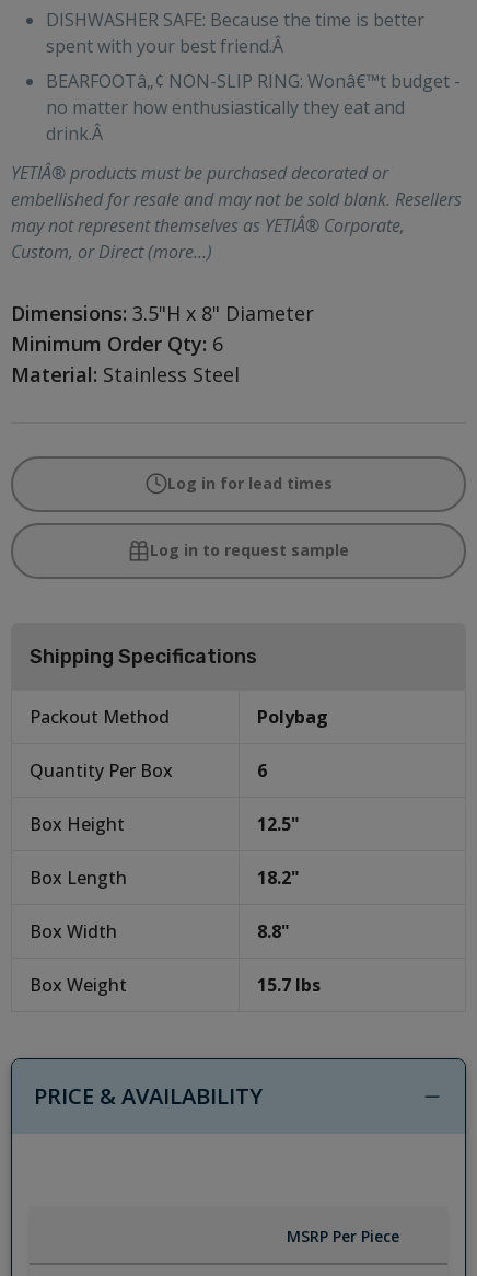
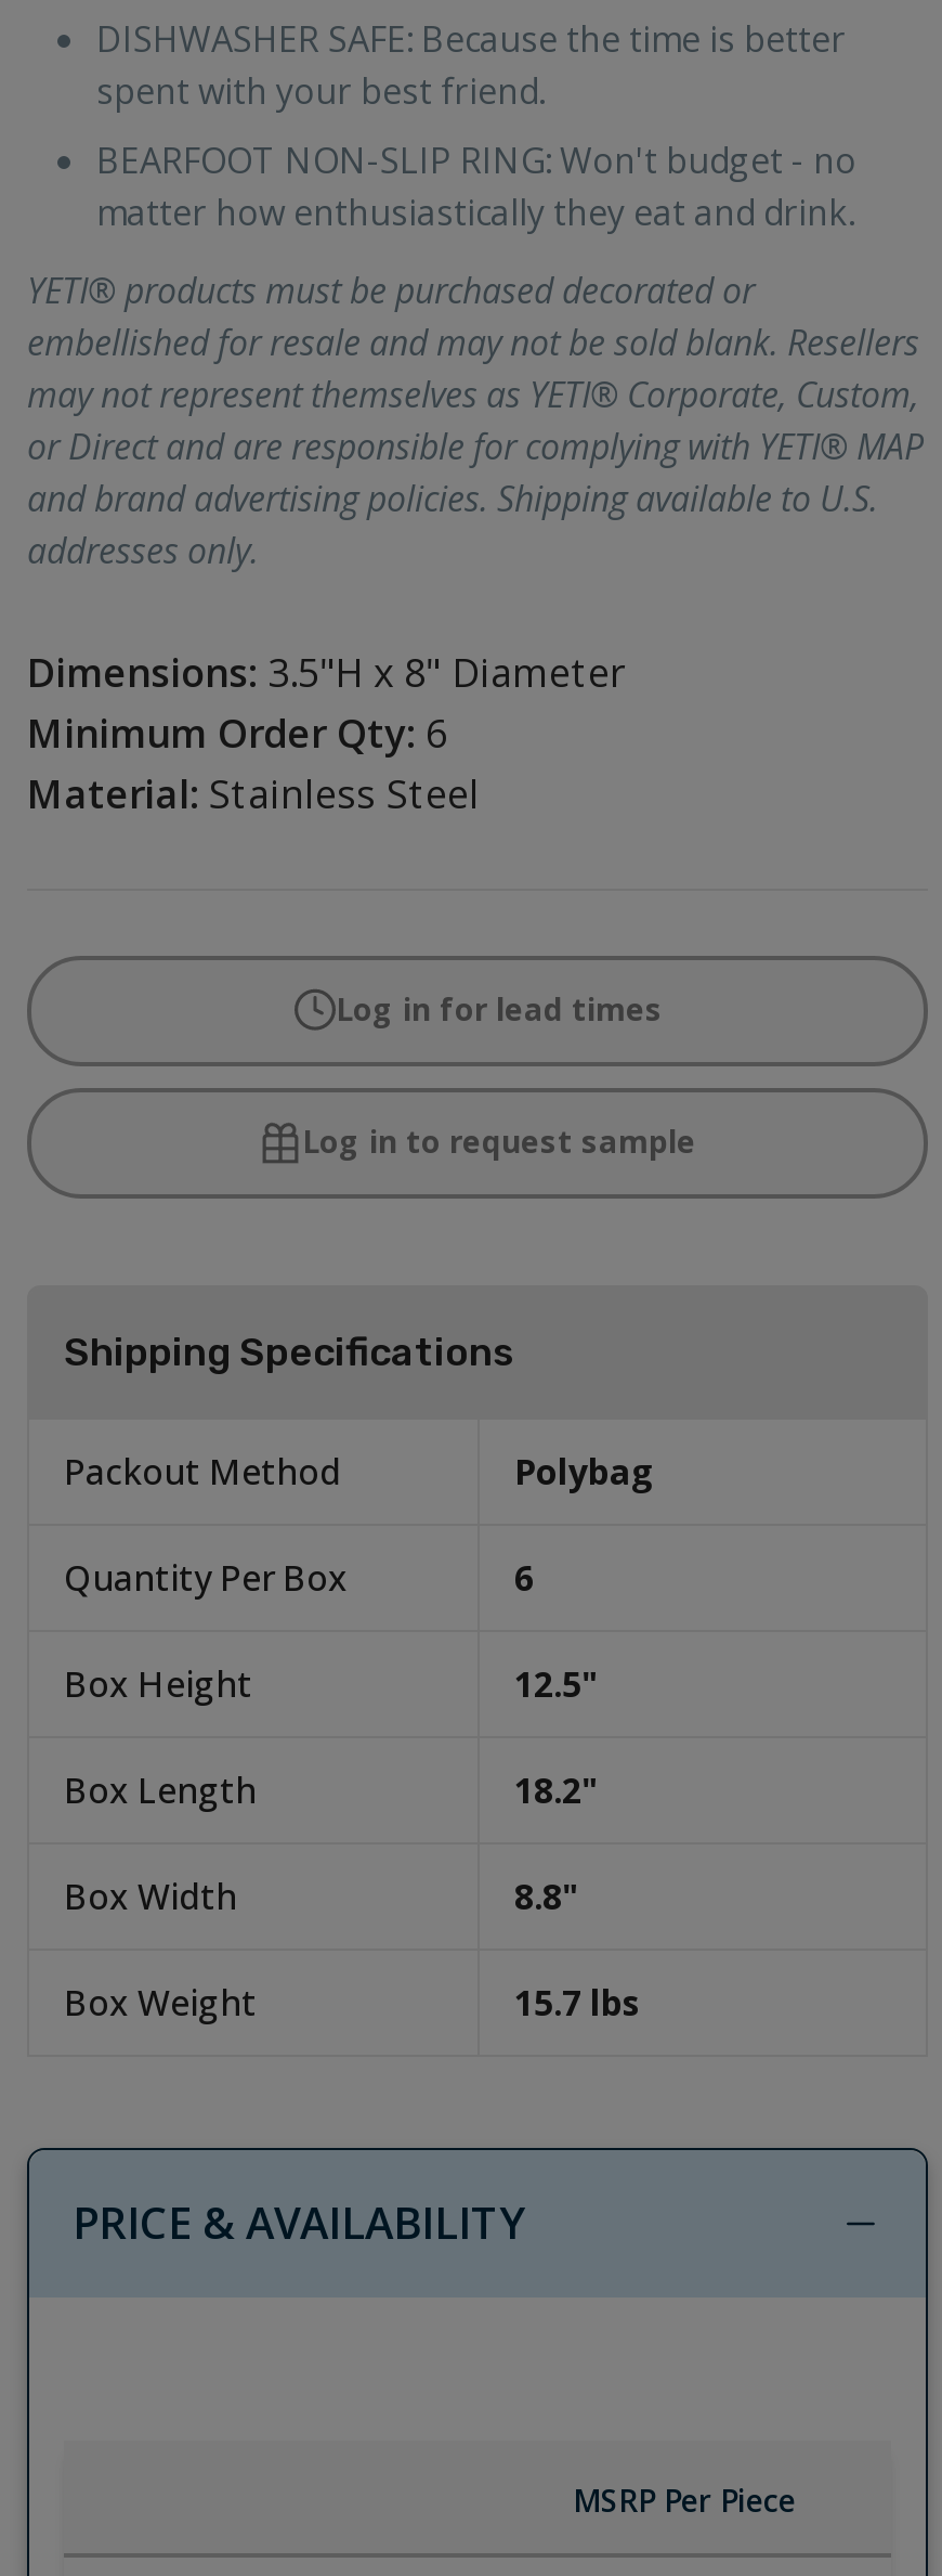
- spent with your best friend.Â
+ spent with your best friend.

- BEARFOOTâ„¢ NON-SLIP RING: Wonâ€™t budget -
- no matter how enthusiastically they eat and
- drink.Â
+ BEARFOOT NON-SLIP RING: Won't budget - no
+ matter how enthusiastically they eat and drink.

- YETIÂ® products must be purchased decorated or
+ YETI® products must be purchased decorated or

moved up: embellished for resale and may not be sold blank. Resellers

- may not represent themselves as YETIÂ® Corporate,
- Custom, or Direct (more...)
+ may not represent themselves as YETI® Corporate, Custom,
+ or Direct and are responsible for complying with YETI® MAP
+ and brand advertising policies. Shipping available to U.S.
+ addresses only.
